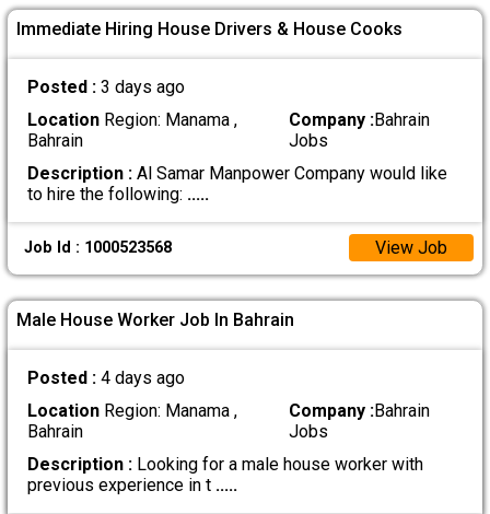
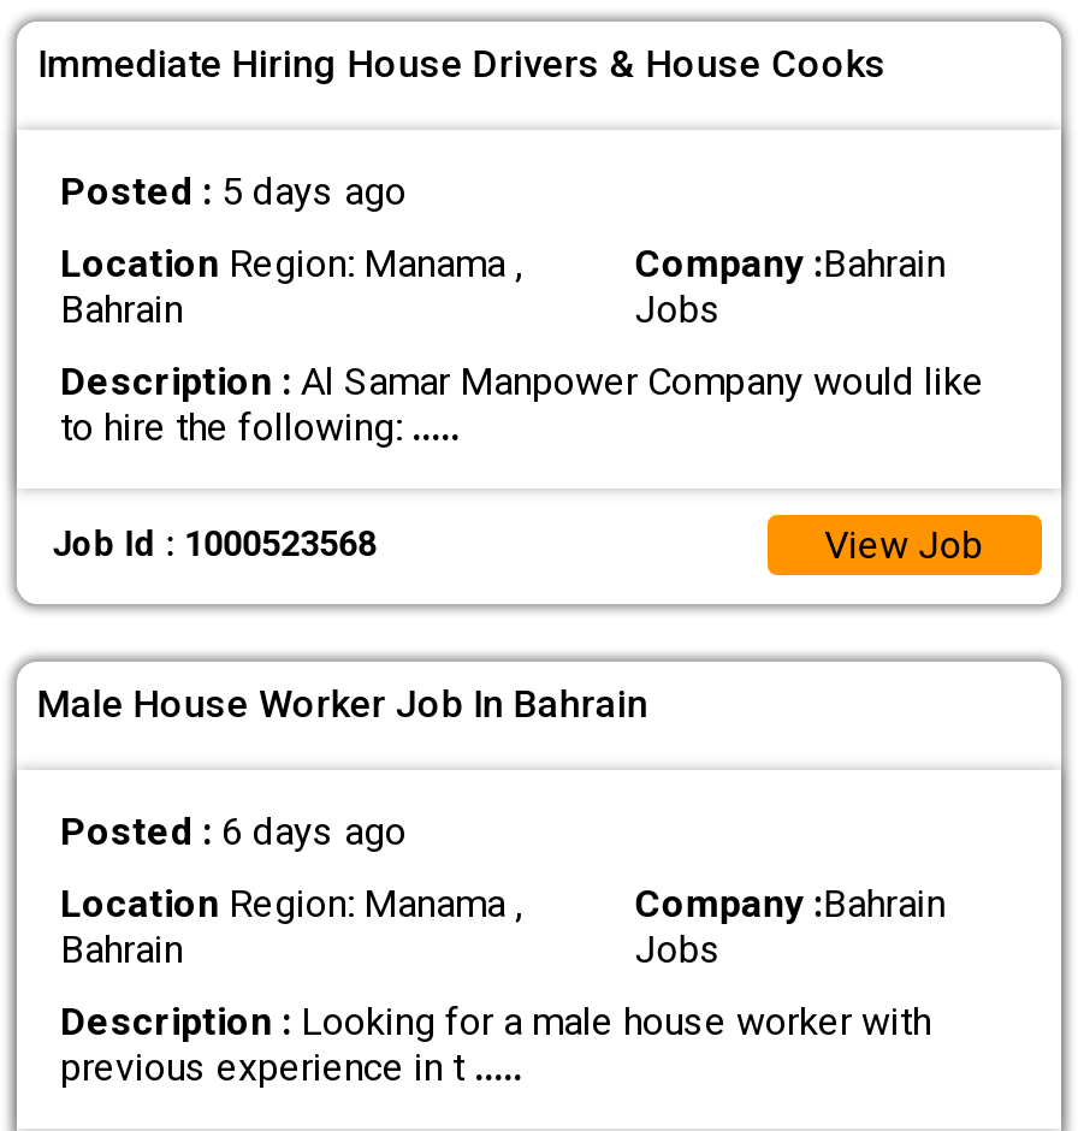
- Posted : 3 days ago
+ Posted : 5 days ago

- Posted : 4 days ago
+ Posted : 6 days ago
